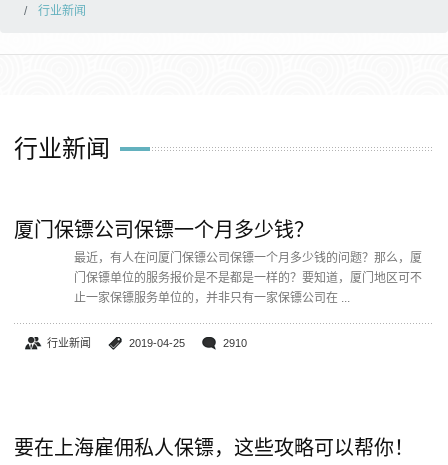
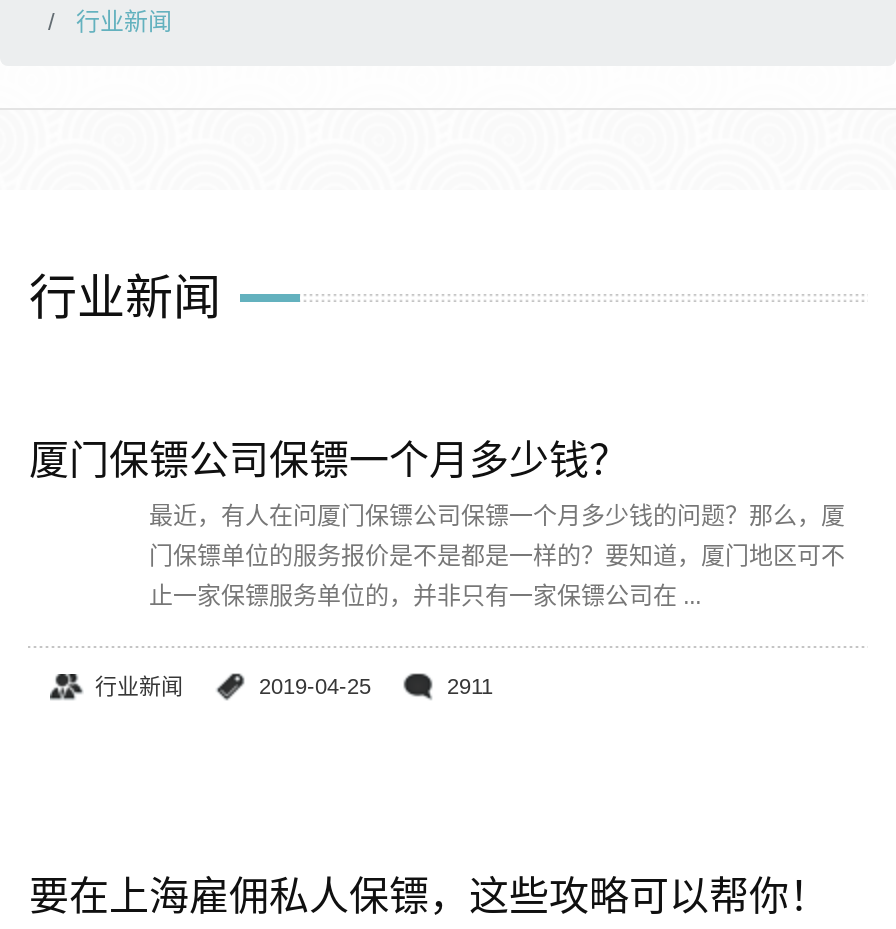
- 2910
+ 2911
